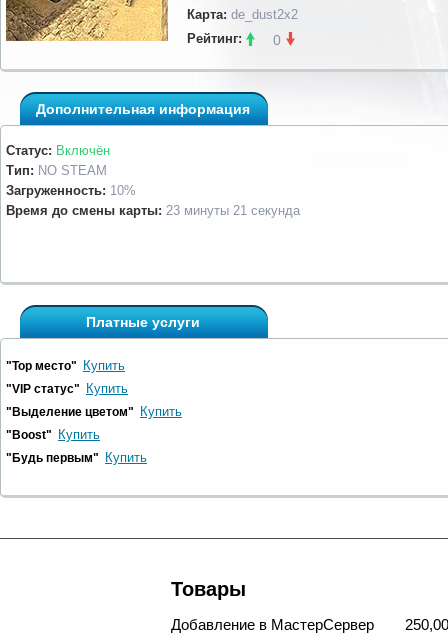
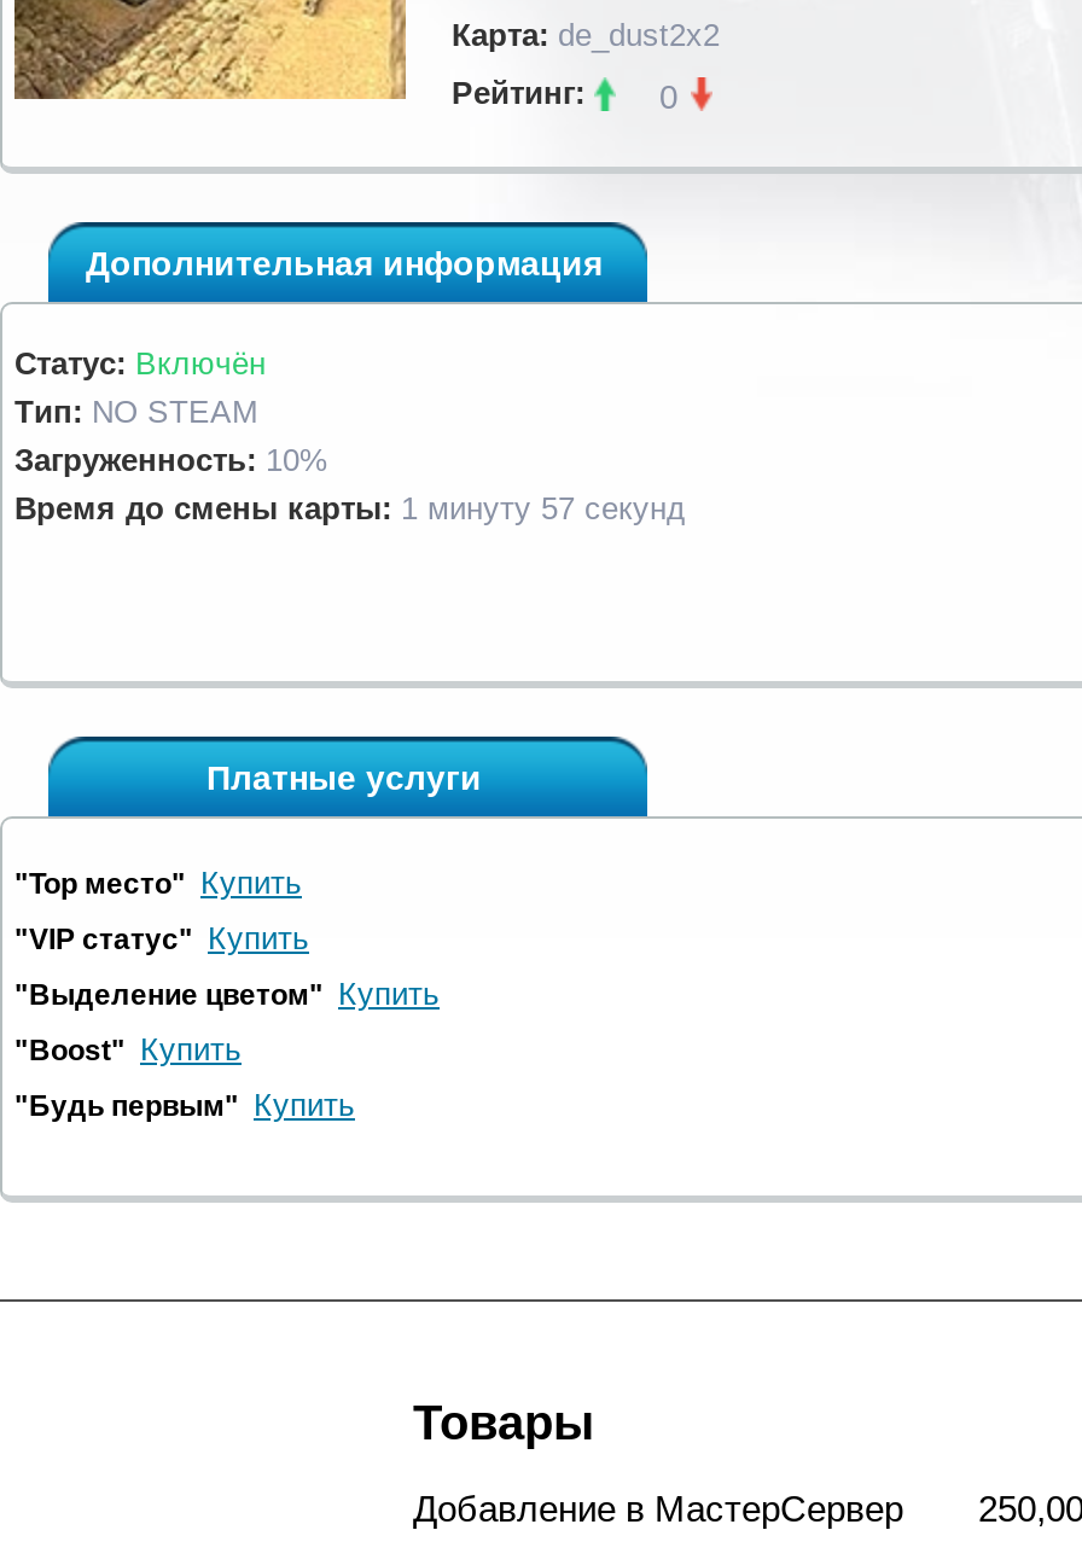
- Время до смены карты: 23 минуты 21 секунда
+ Время до смены карты: 1 минуту 57 секунд
